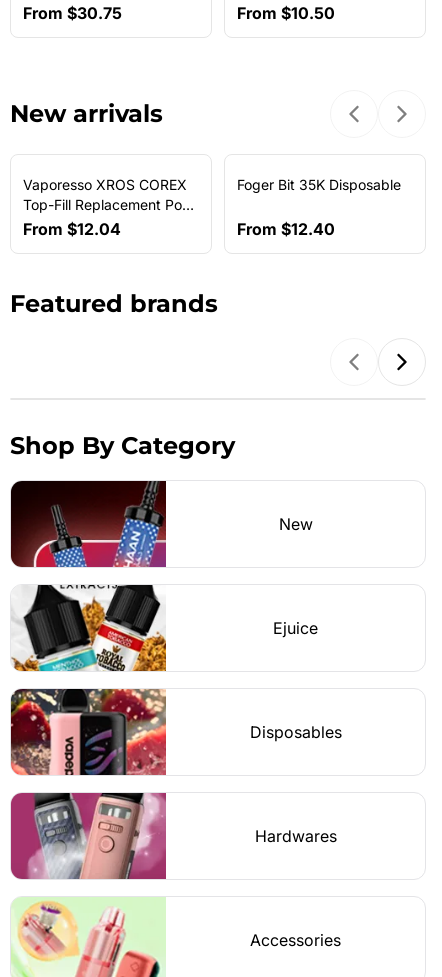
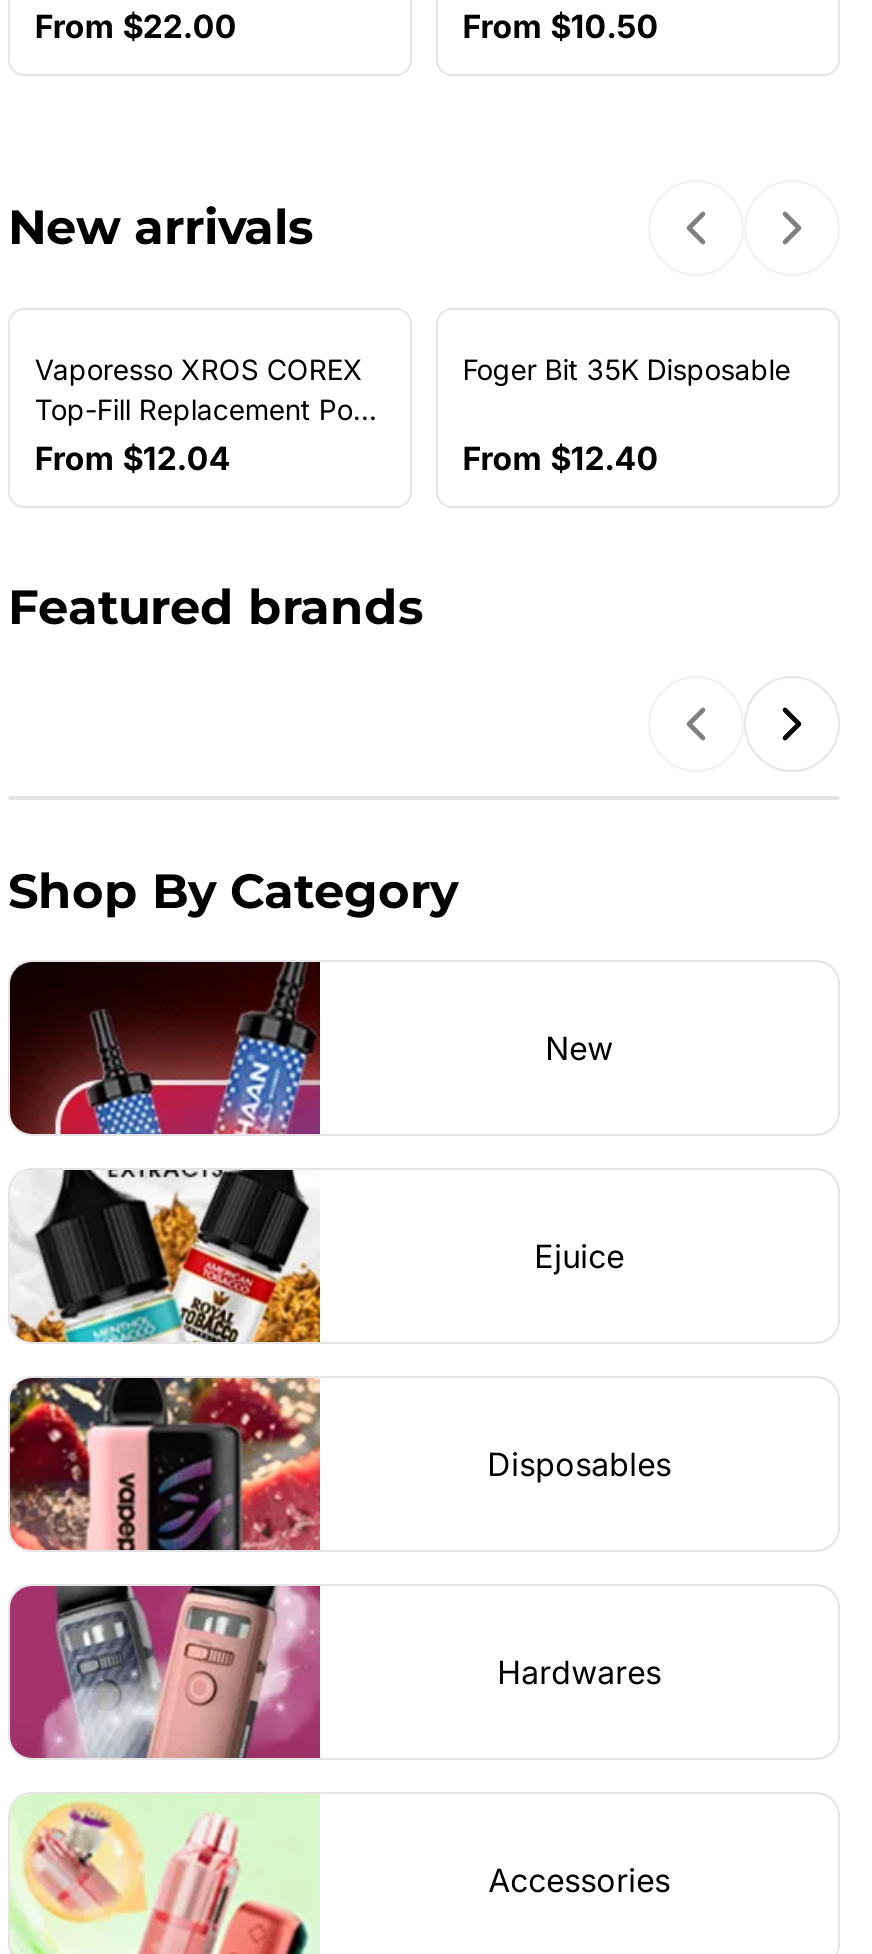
- From $30.75
+ From $22.00
